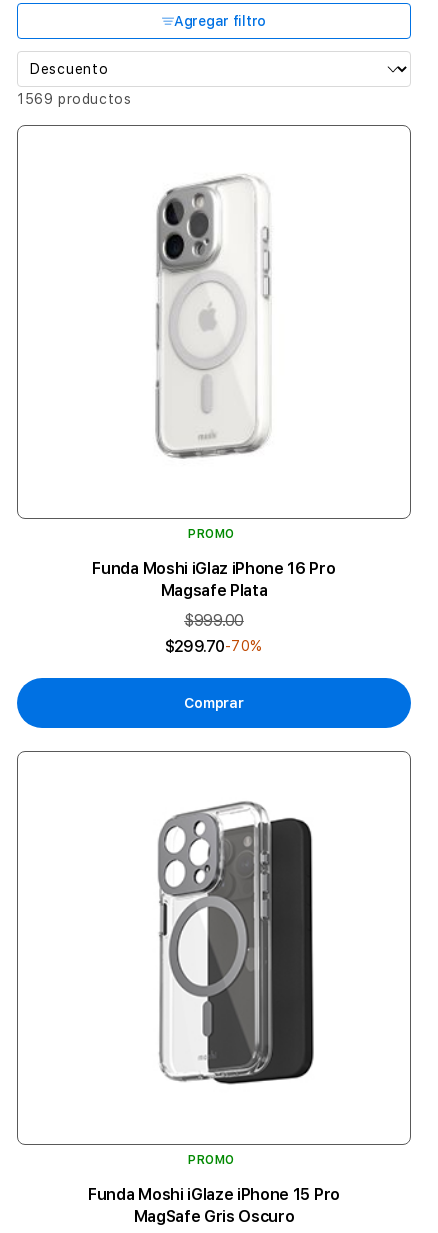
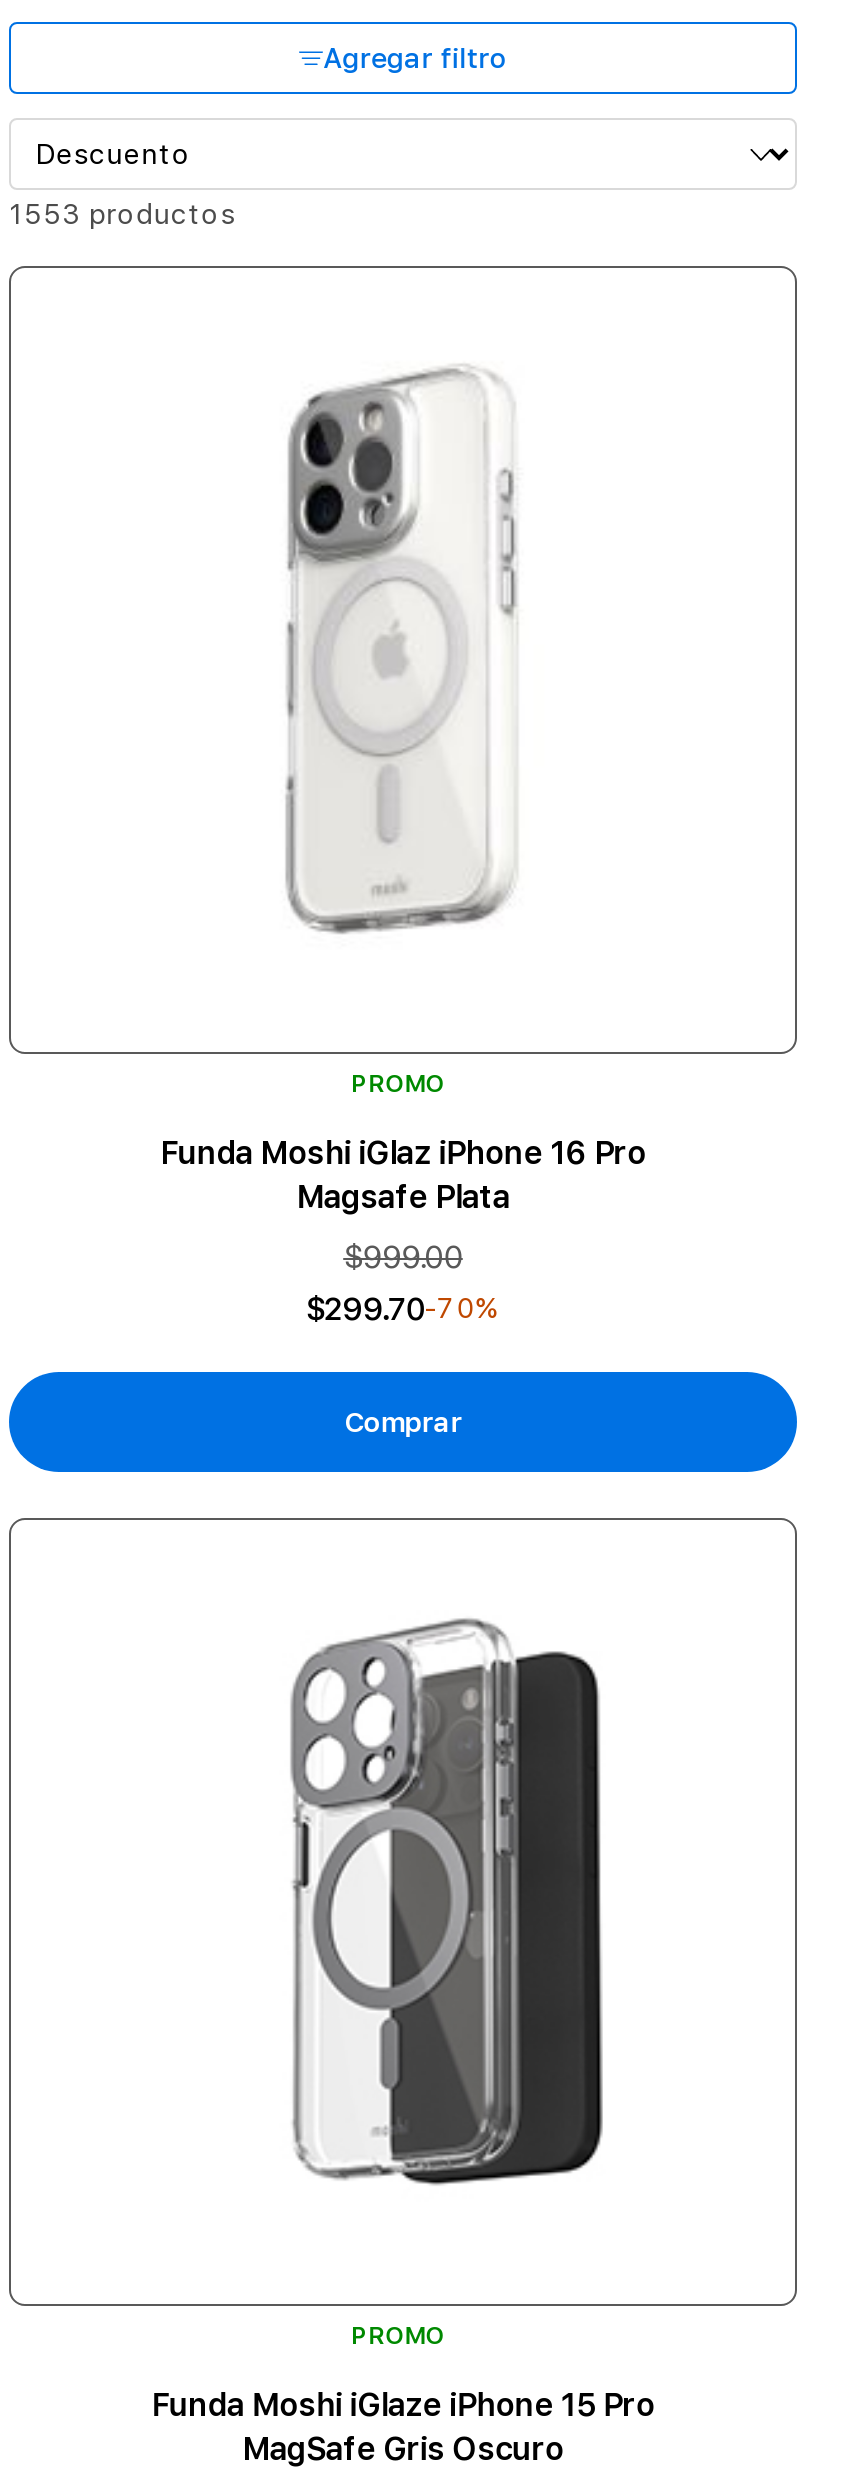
- 1569 productos
+ 1553 productos
